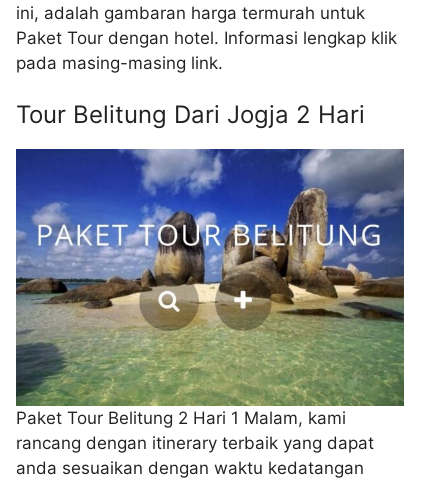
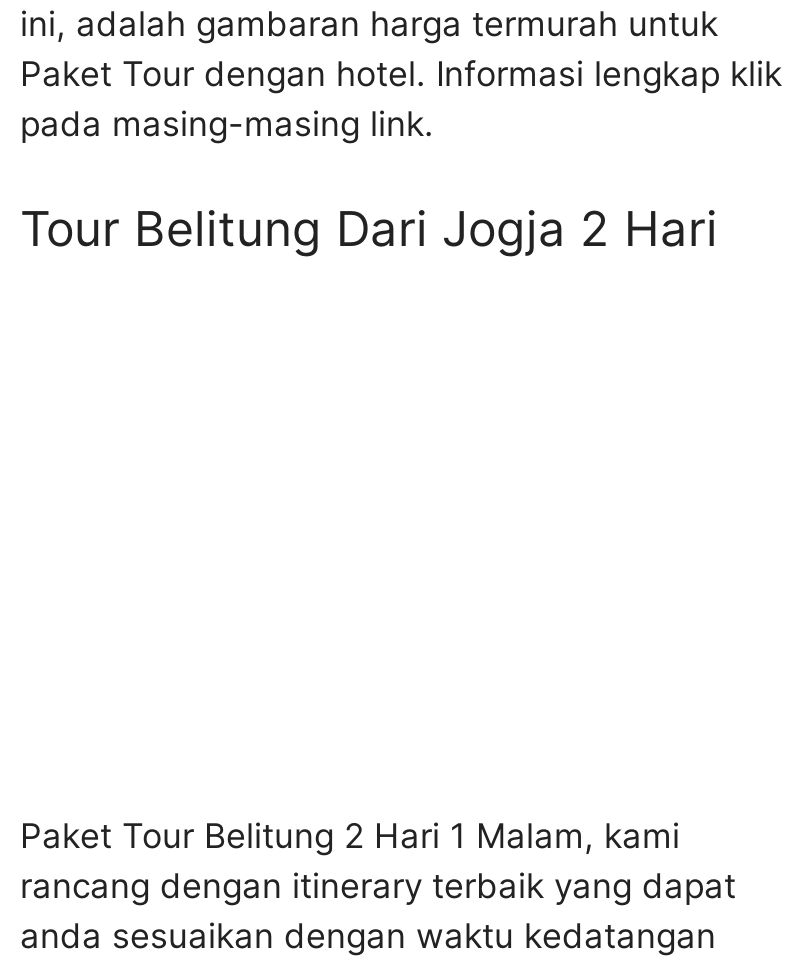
- [image]
